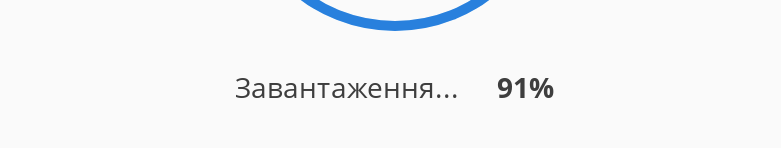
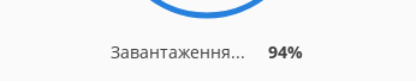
- Завантаження... 91%
+ Завантаження... 94%
